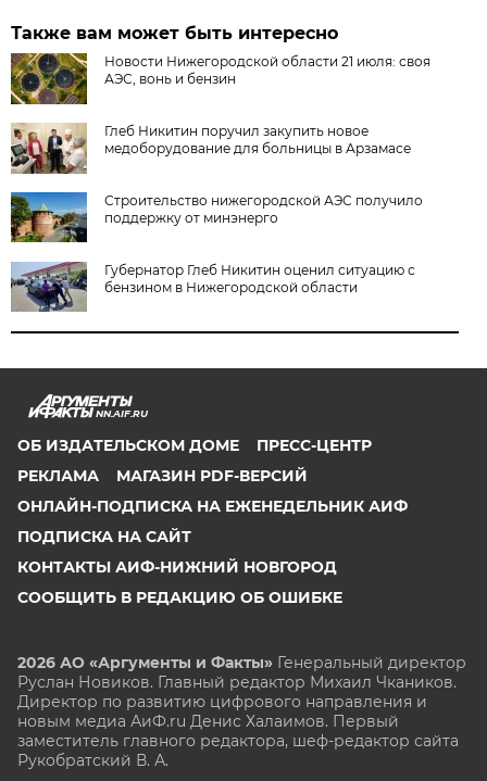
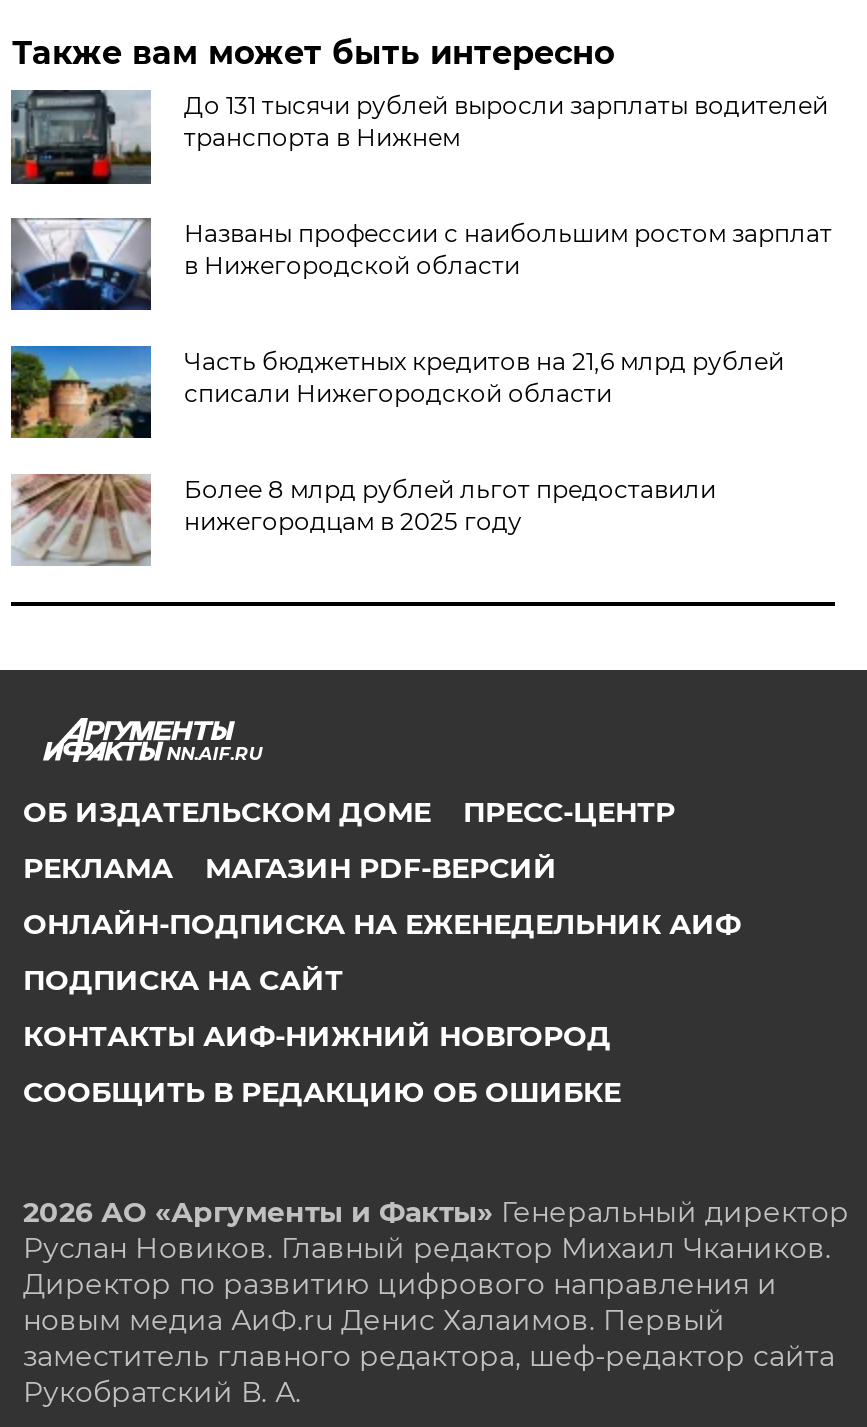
- [image]
- Новости Нижегородской области 21 июля: своя
- АЭС, вонь и бензин
+ [image]
+ До 131 тысячи рублей выросли зарплаты водителей
+ транспорта в Нижнем

- [image]
- Глеб Никитин поручил закупить новое
- медоборудование для больницы в Арзамасе
+ [image]
+ Названы профессии с наибольшим ростом зарплат
+ в Нижегородской области

- Строительство нижегородской АЭС получило
- поддержку от минэнерго
+ Часть бюджетных кредитов на 21,6 млрд рублей
+ списали Нижегородской области

- [image]
- Губернатор Глеб Никитин оценил ситуацию с
- бензином в Нижегородской области
+ [image]
+ Более 8 млрд рублей льгот предоставили
+ нижегородцам в 2025 году
